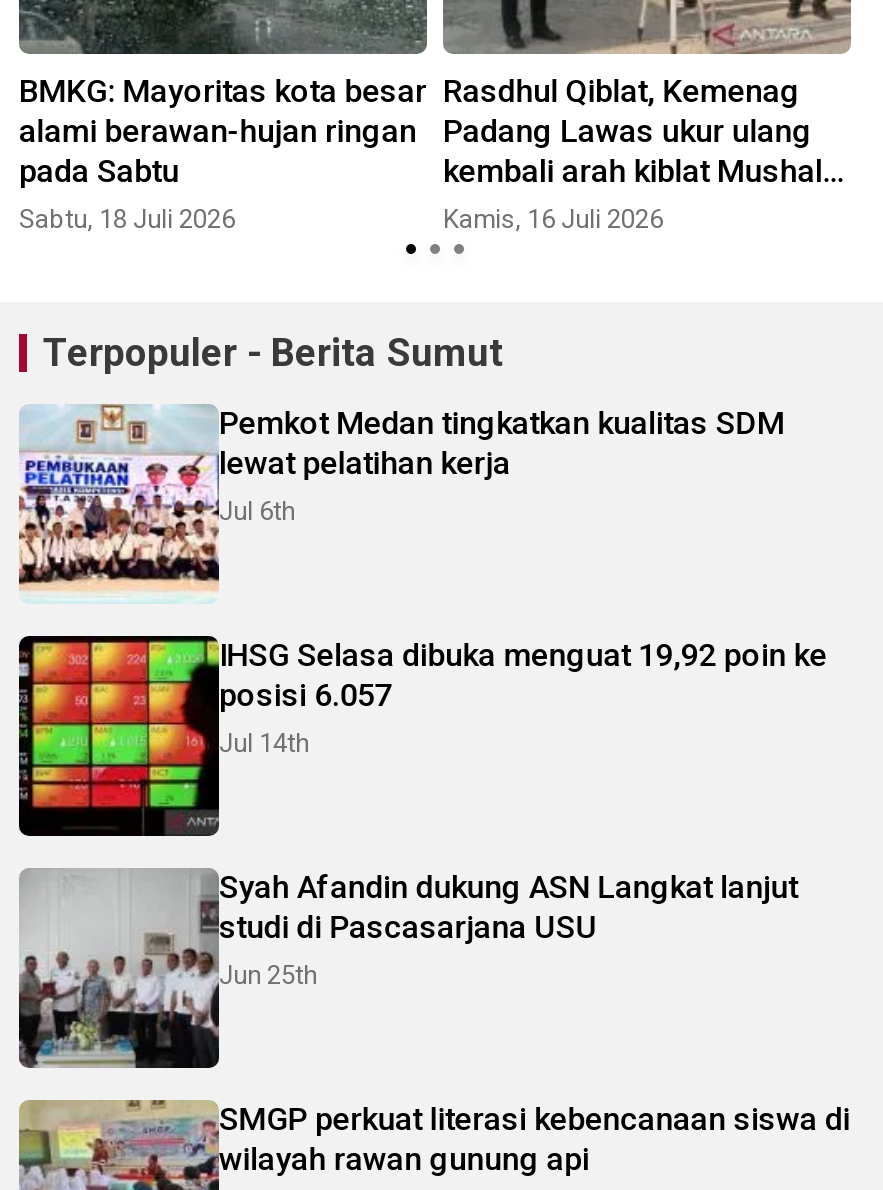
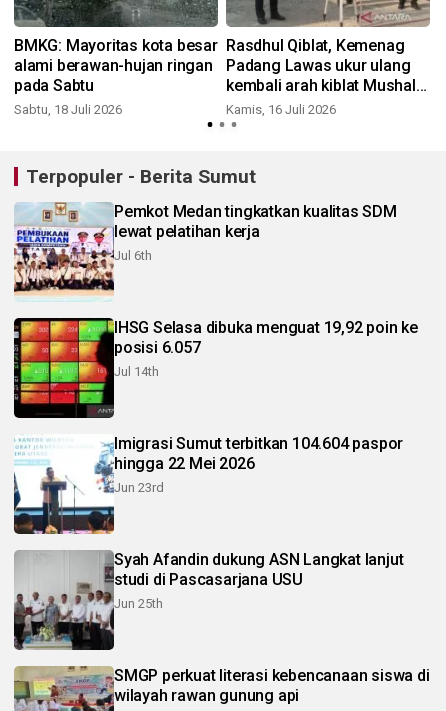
+ [image]
+ Imigrasi Sumut terbitkan 104.604 paspor
+ hingga 22 Mei 2026
+ Jun 23rd
